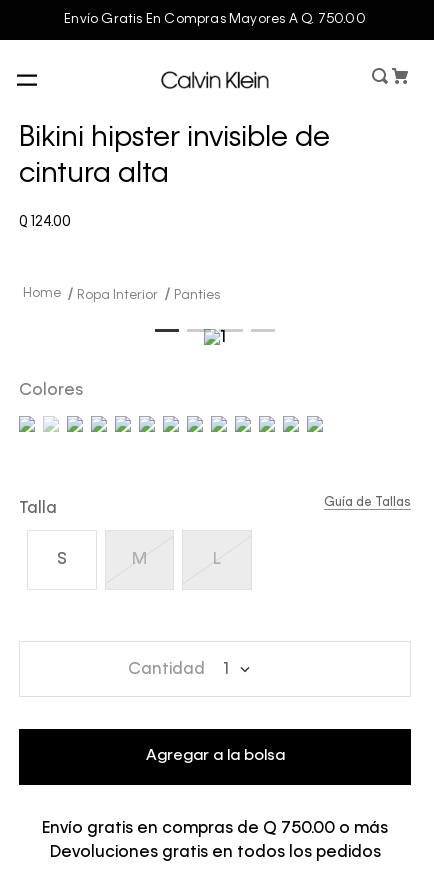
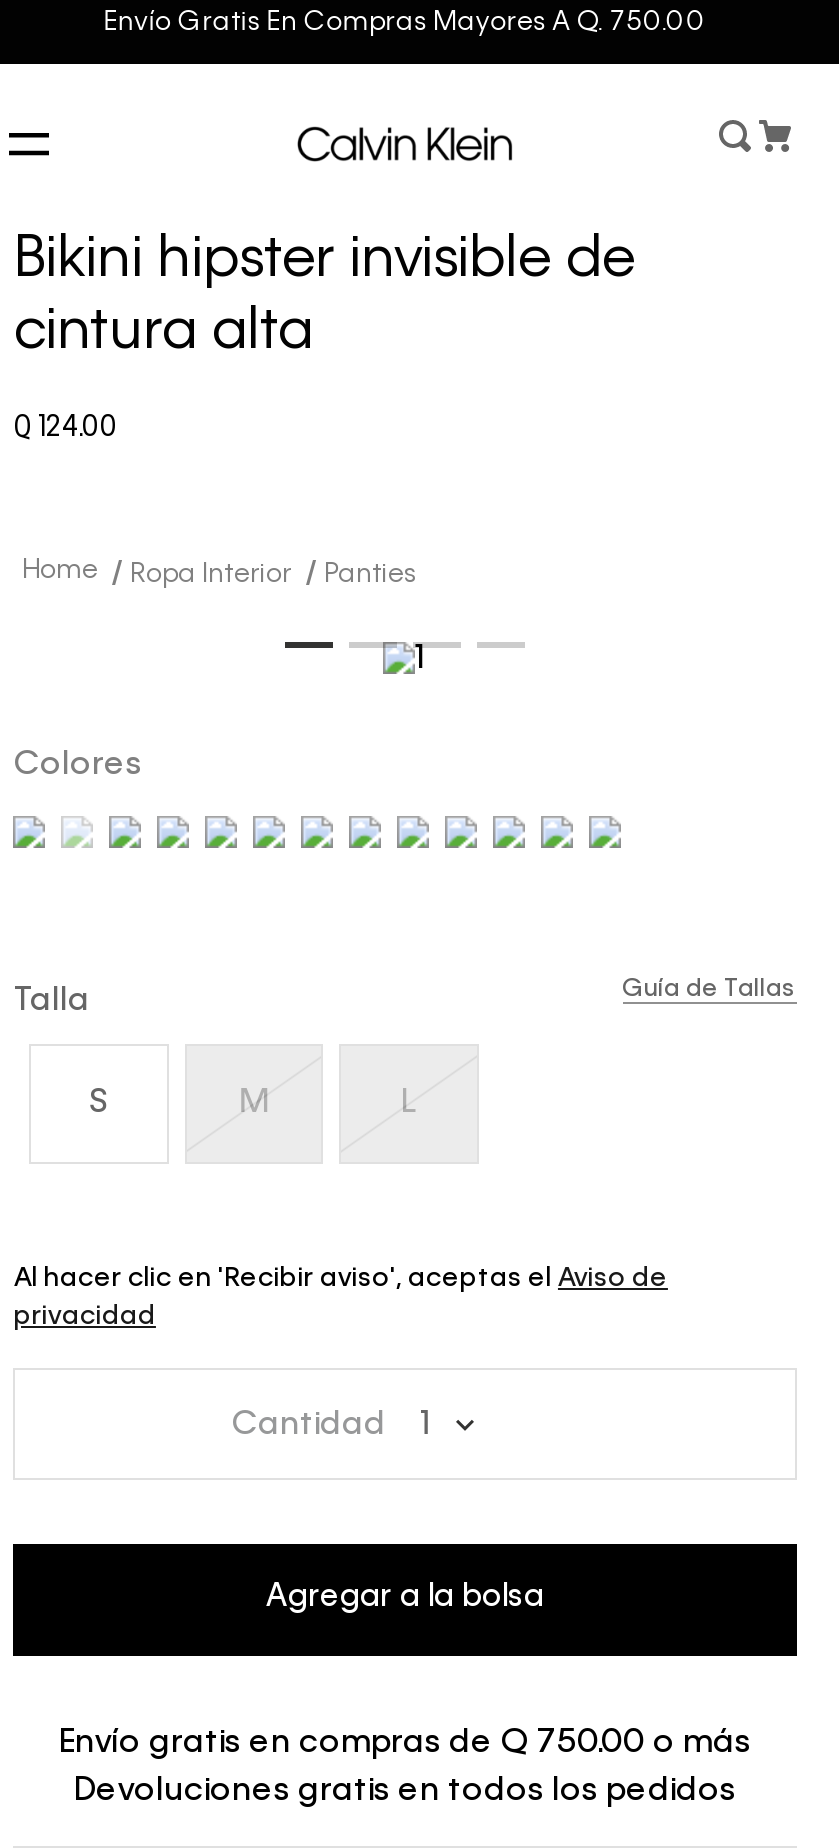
+ Al hacer clic en 'Recibir aviso', aceptas el Aviso de
+ privacidad
